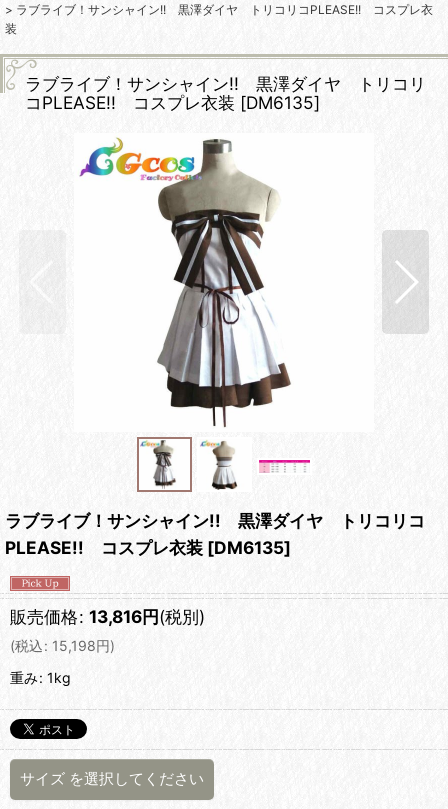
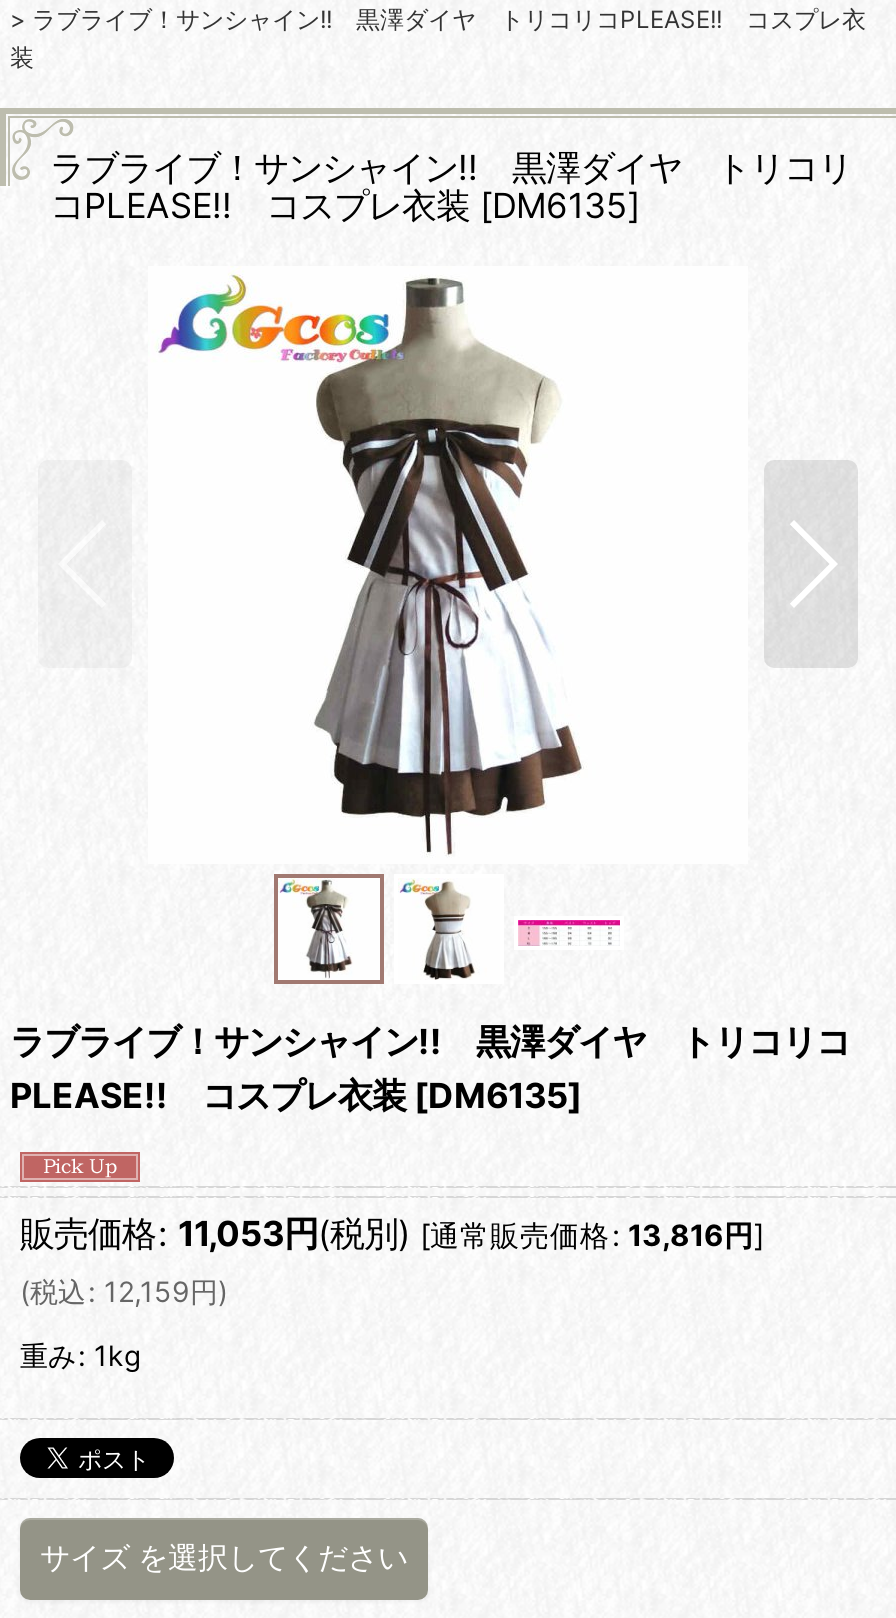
- 販売価格: 13,816円(税別)
+ 販売価格: 11,053円(税別) [通常販売価格: 13,816円]

- (税込: 15,198円)
+ (税込: 12,159円)
